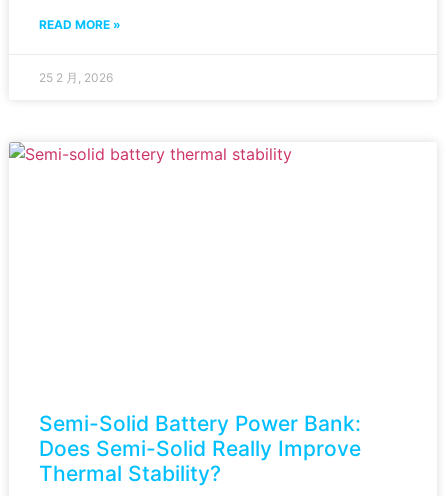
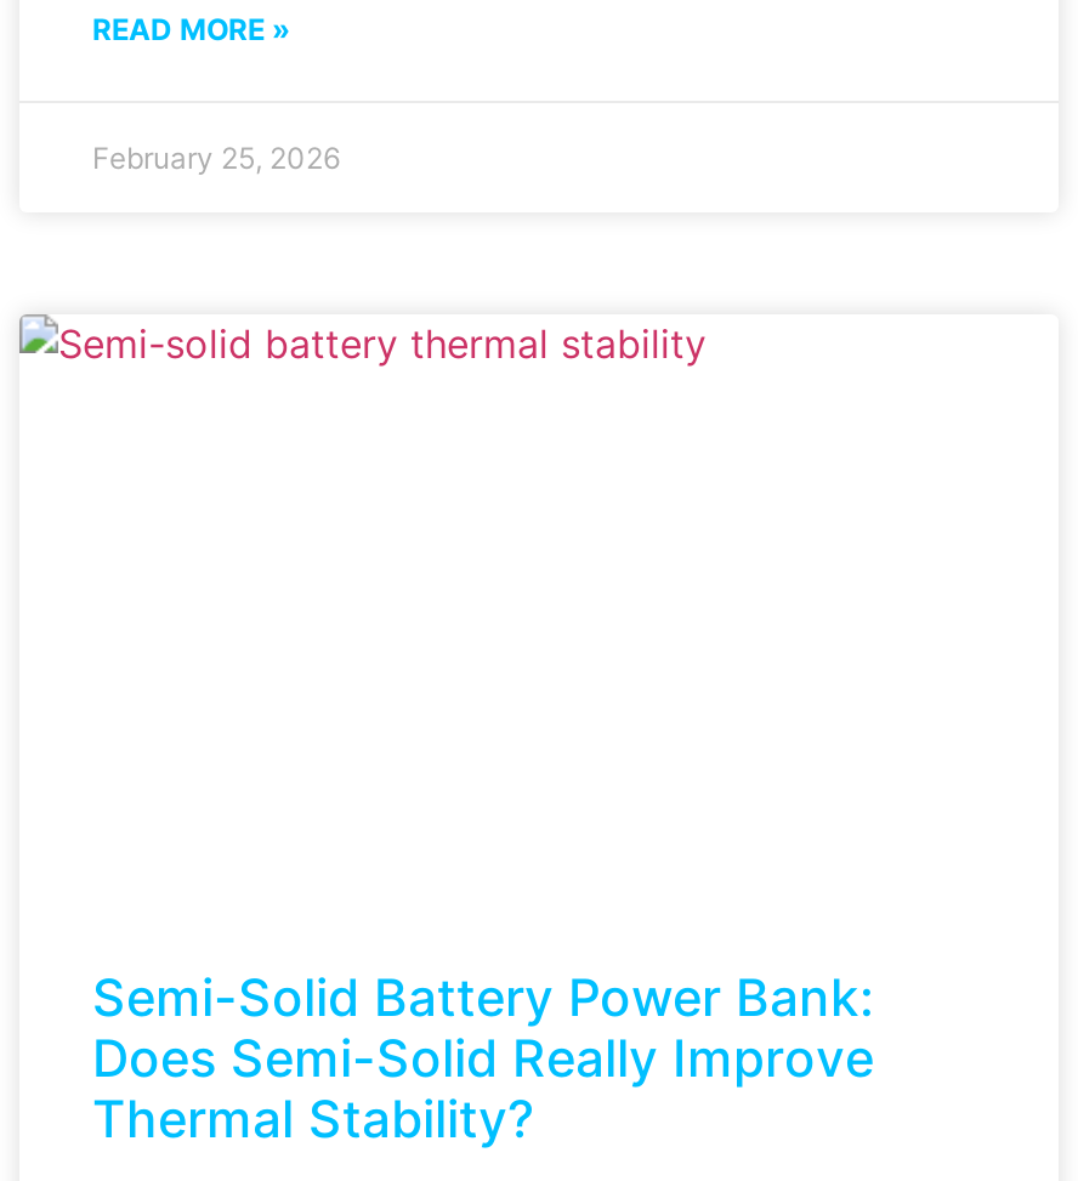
- 25 2 月, 2026
+ February 25, 2026
